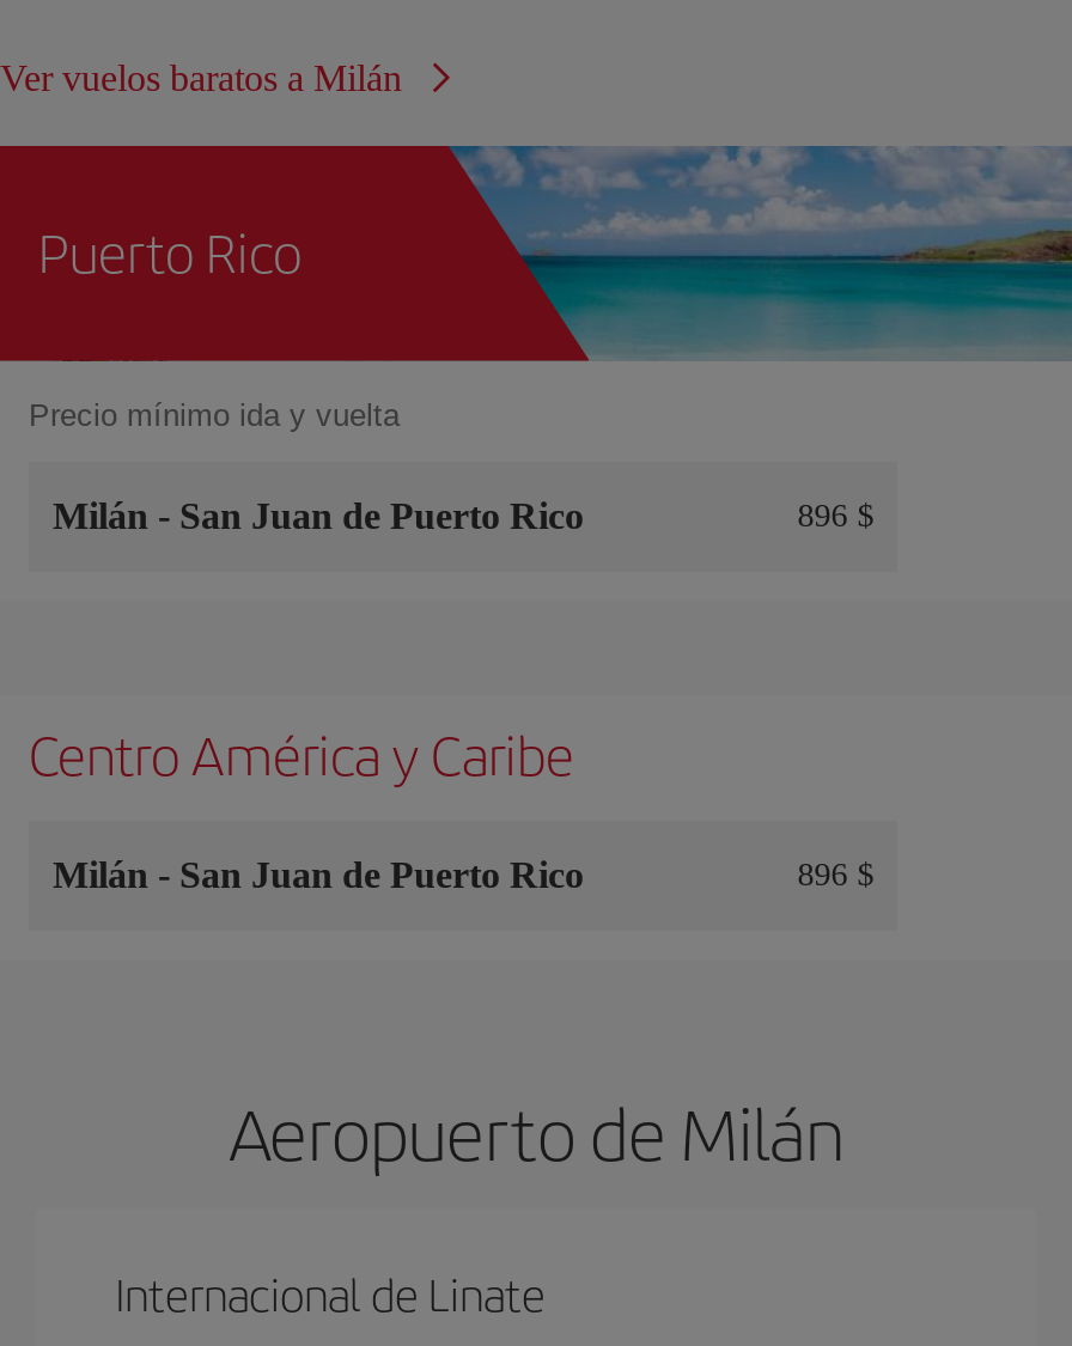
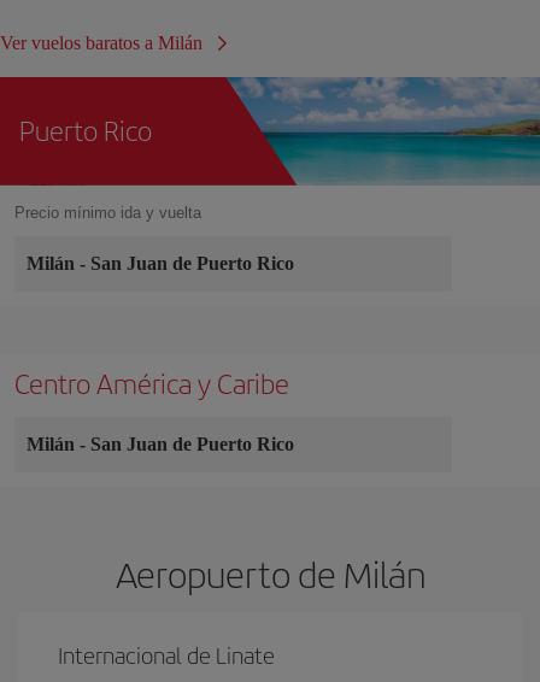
- 896 $

- 896 $
